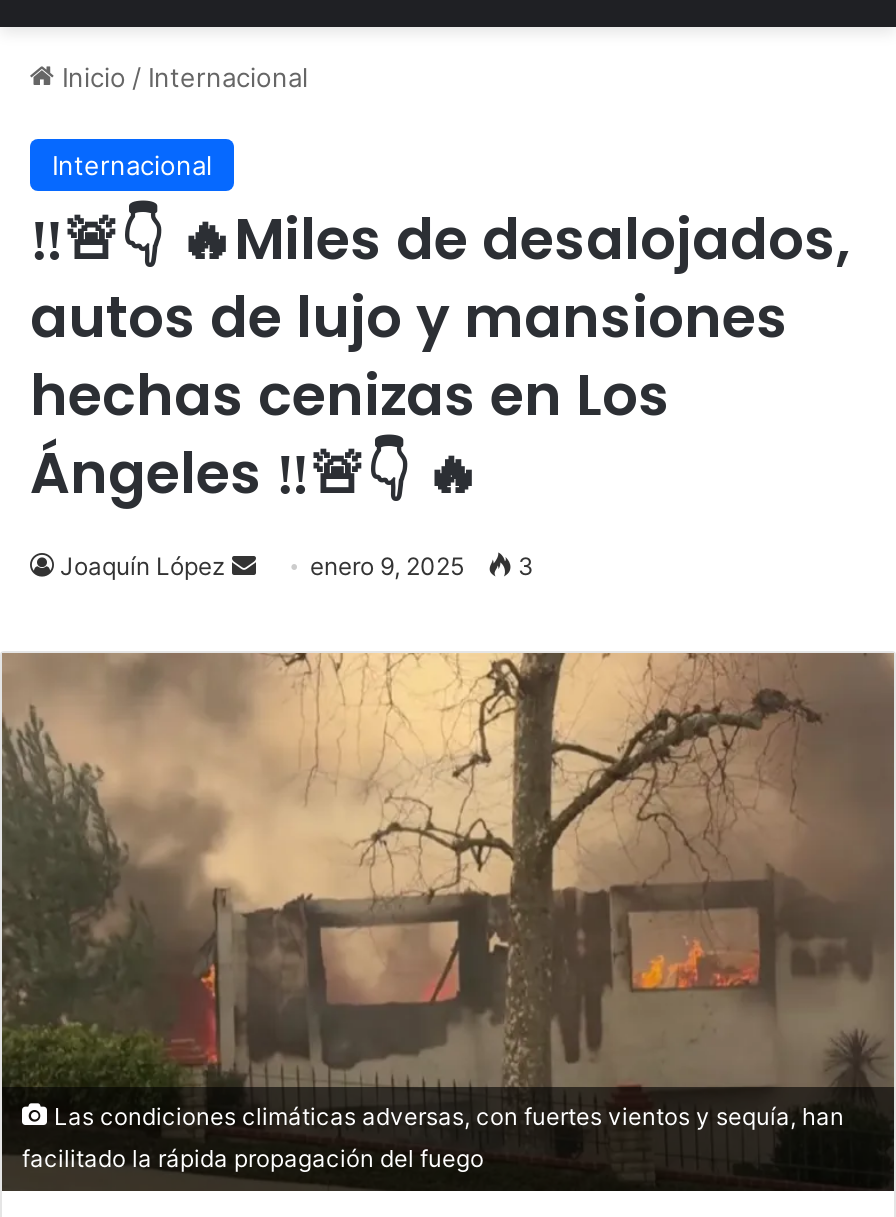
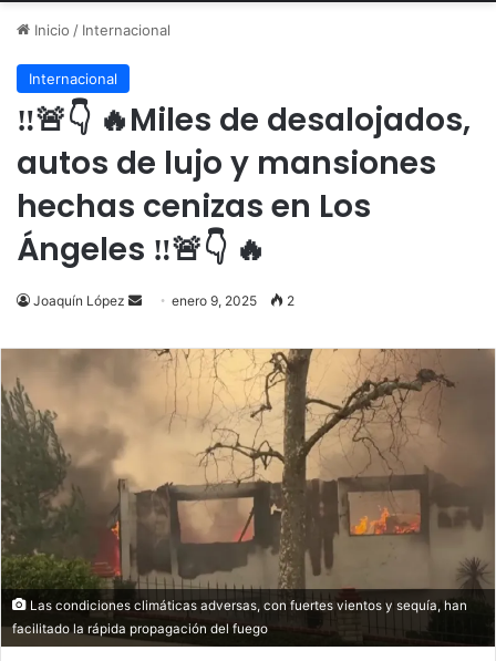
- 3
+ 2
